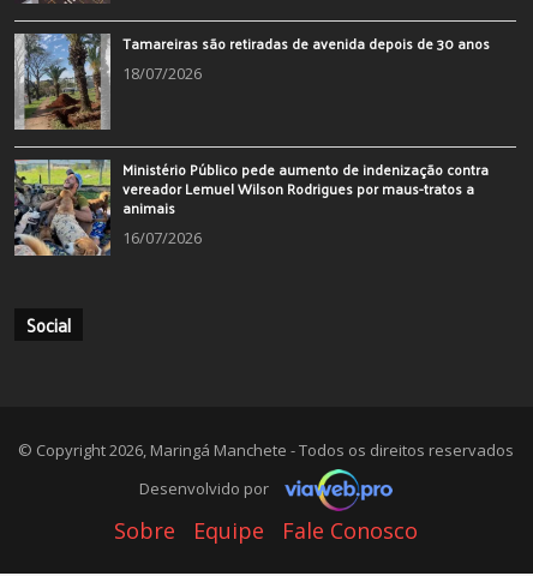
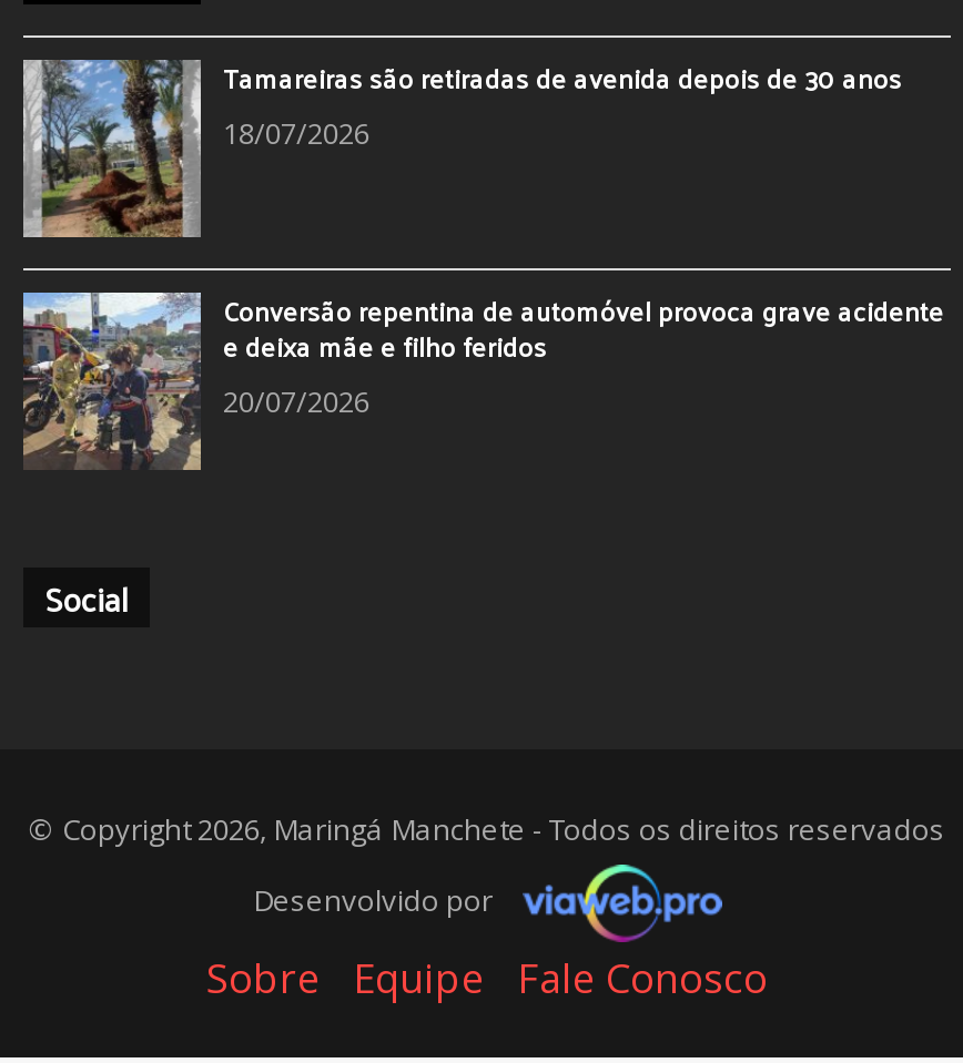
- [image]
- Ministério Público pede aumento de indenização contra
- vereador Lemuel Wilson Rodrigues por maus-tratos a
- animais
- 16/07/2026
+ [image]
+ Conversão repentina de automóvel provoca grave acidente
+ e deixa mãe e filho feridos
+ 20/07/2026
